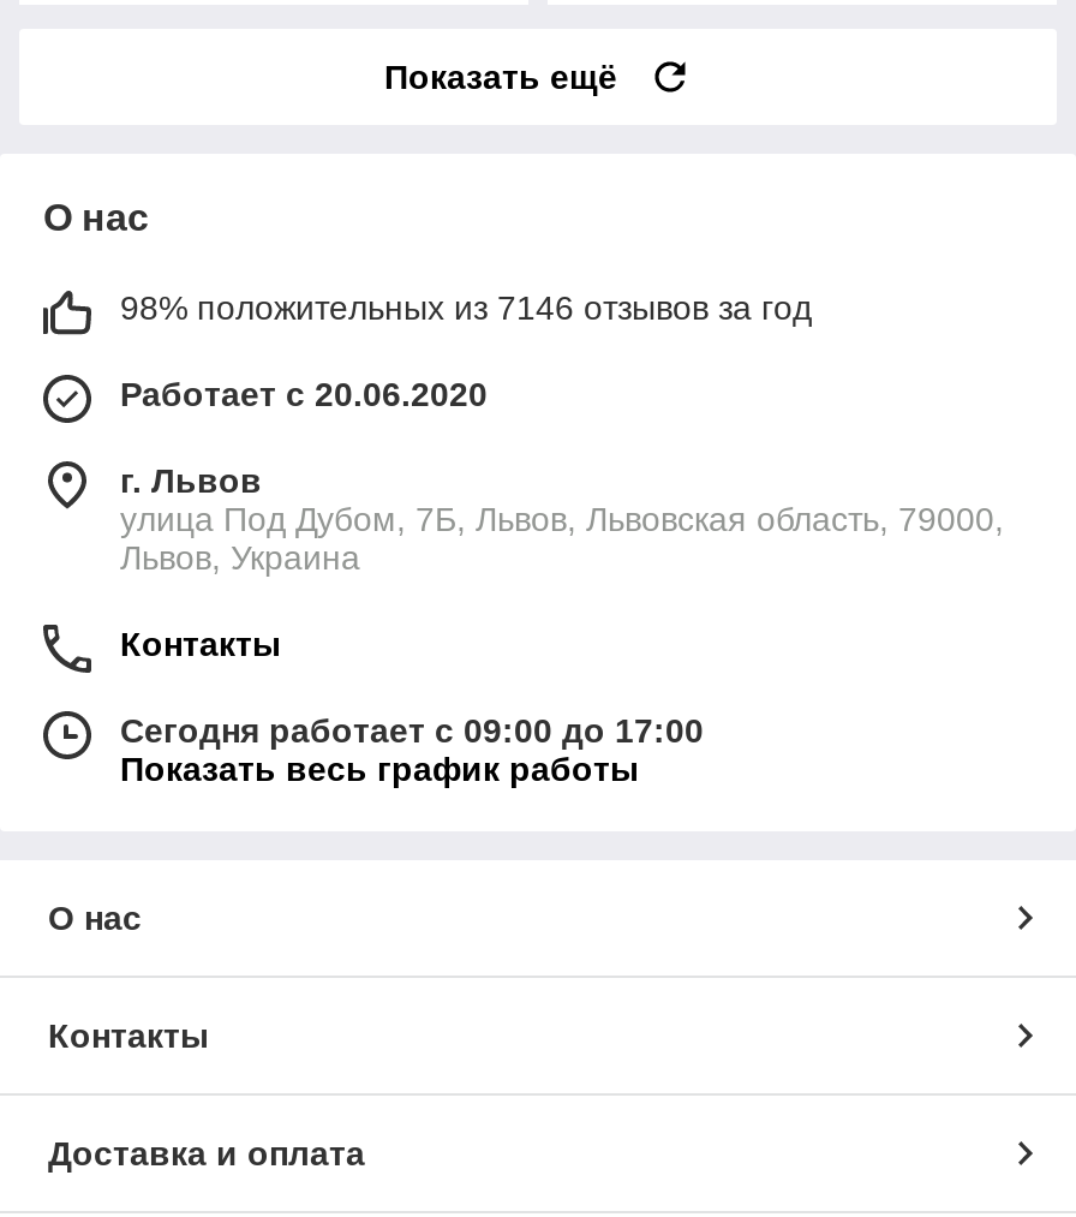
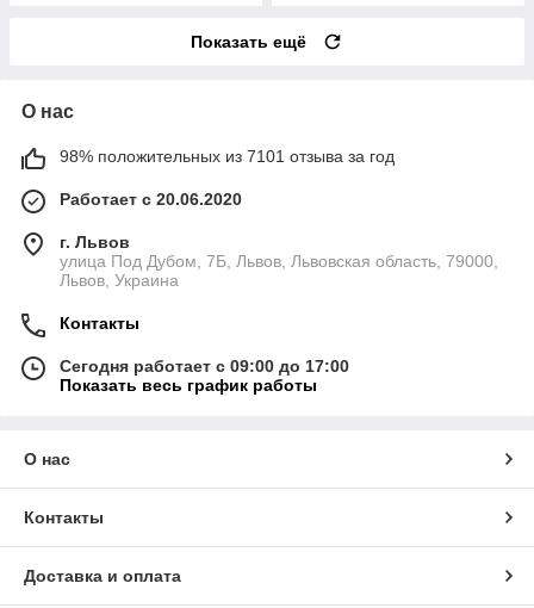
- 98% положительных из 7146 отзывов за год
+ 98% положительных из 7101 отзыва за год
